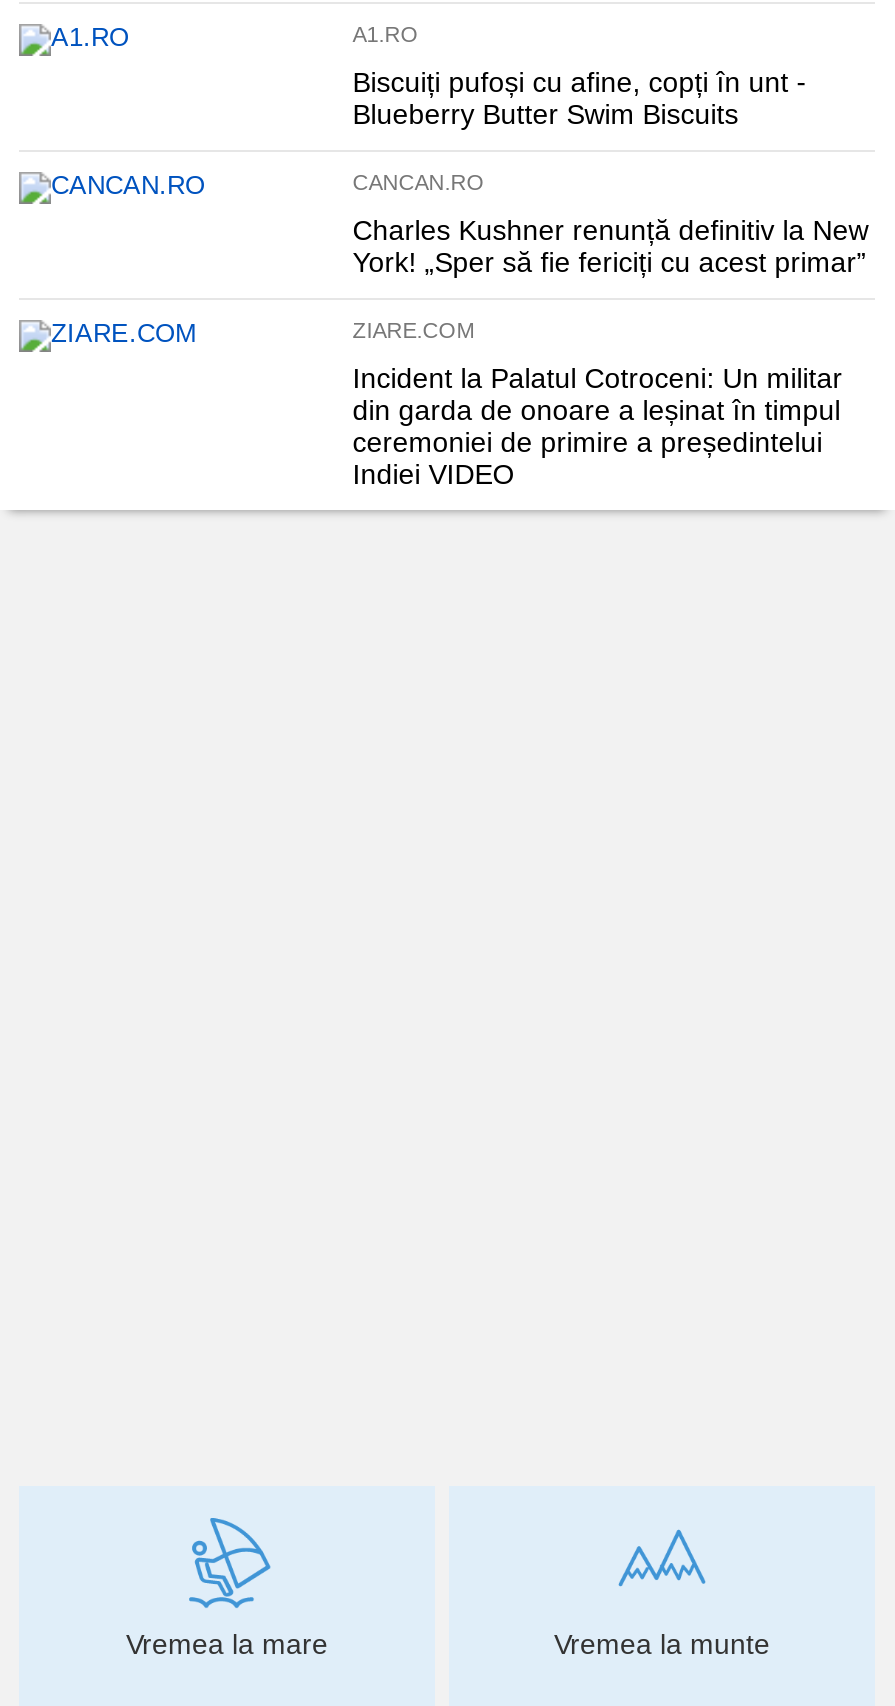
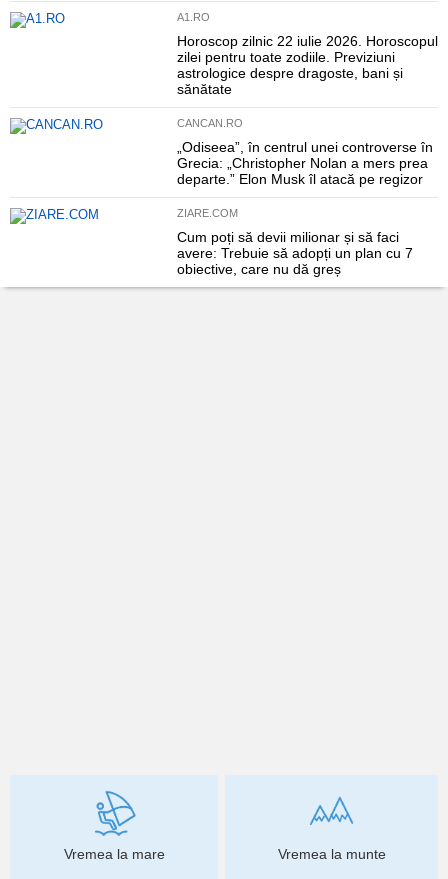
- Biscuiți pufoși cu afine, copți în unt -
- Blueberry Butter Swim Biscuits
+ Horoscop zilnic 22 iulie 2026. Horoscopul
+ zilei pentru toate zodiile. Previziuni
+ astrologice despre dragoste, bani și
+ sănătate

- Charles Kushner renunță definitiv la New
- York! „Sper să fie fericiți cu acest primar”
+ „Odiseea”, în centrul unei controverse în
+ Grecia: „Christopher Nolan a mers prea
+ departe.” Elon Musk îl atacă pe regizor

moved down: ZIARE.COM

- Incident la Palatul Cotroceni: Un militar
- din garda de onoare a leșinat în timpul
- ceremoniei de primire a președintelui
- Indiei VIDEO
+ Cum poți să devii milionar și să faci
+ avere: Trebuie să adopți un plan cu 7
+ obiective, care nu dă greș
